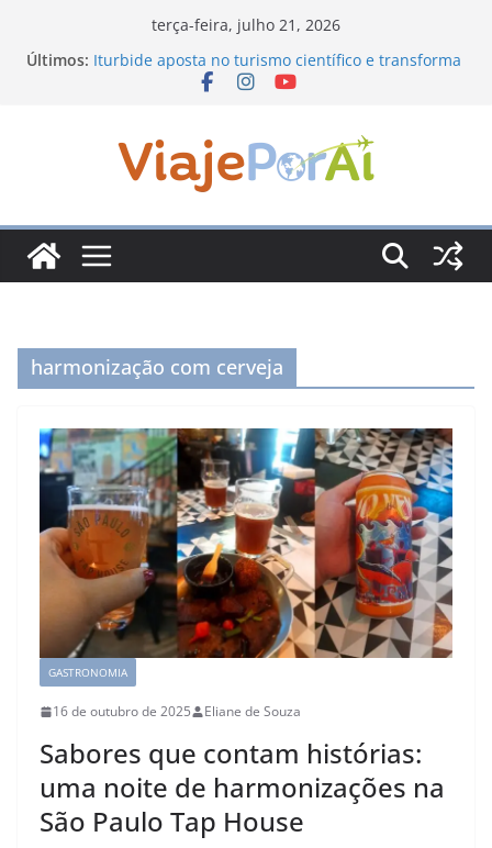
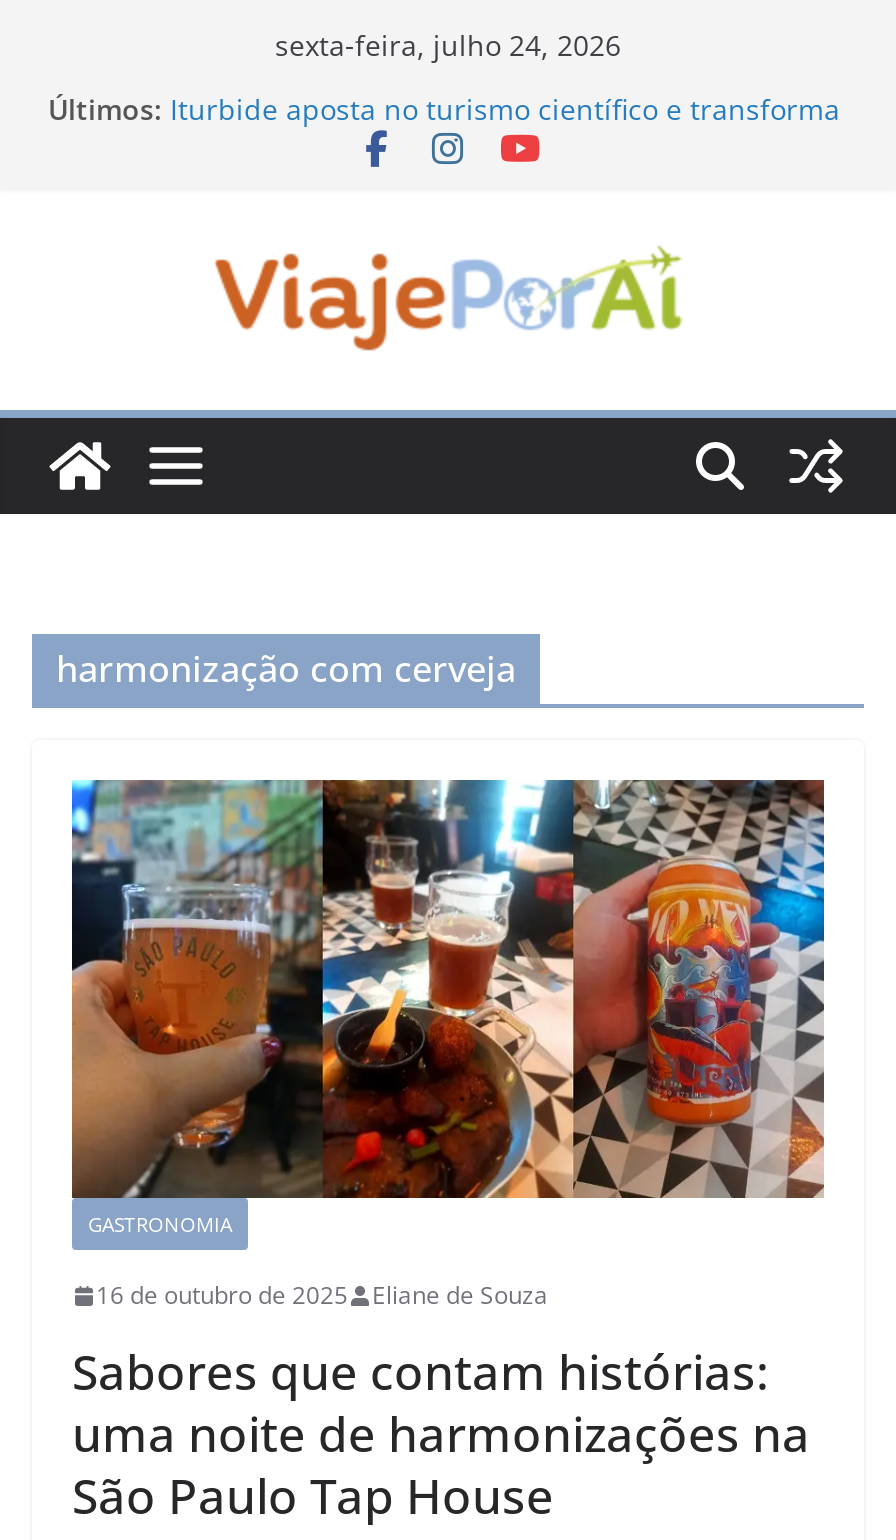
- terça-feira, julho 21, 2026
+ sexta-feira, julho 24, 2026
